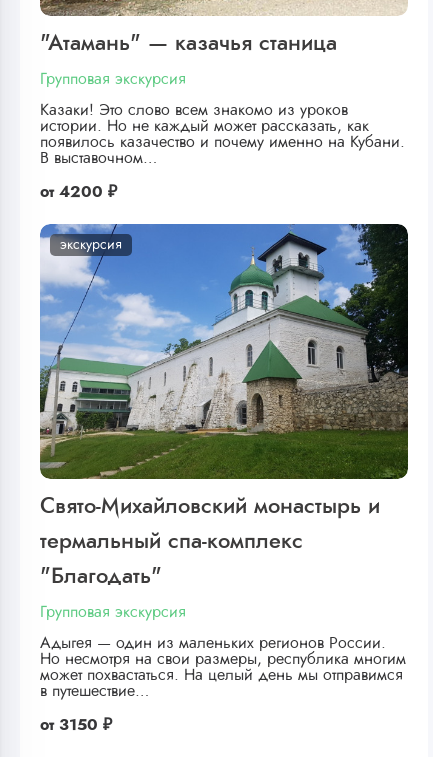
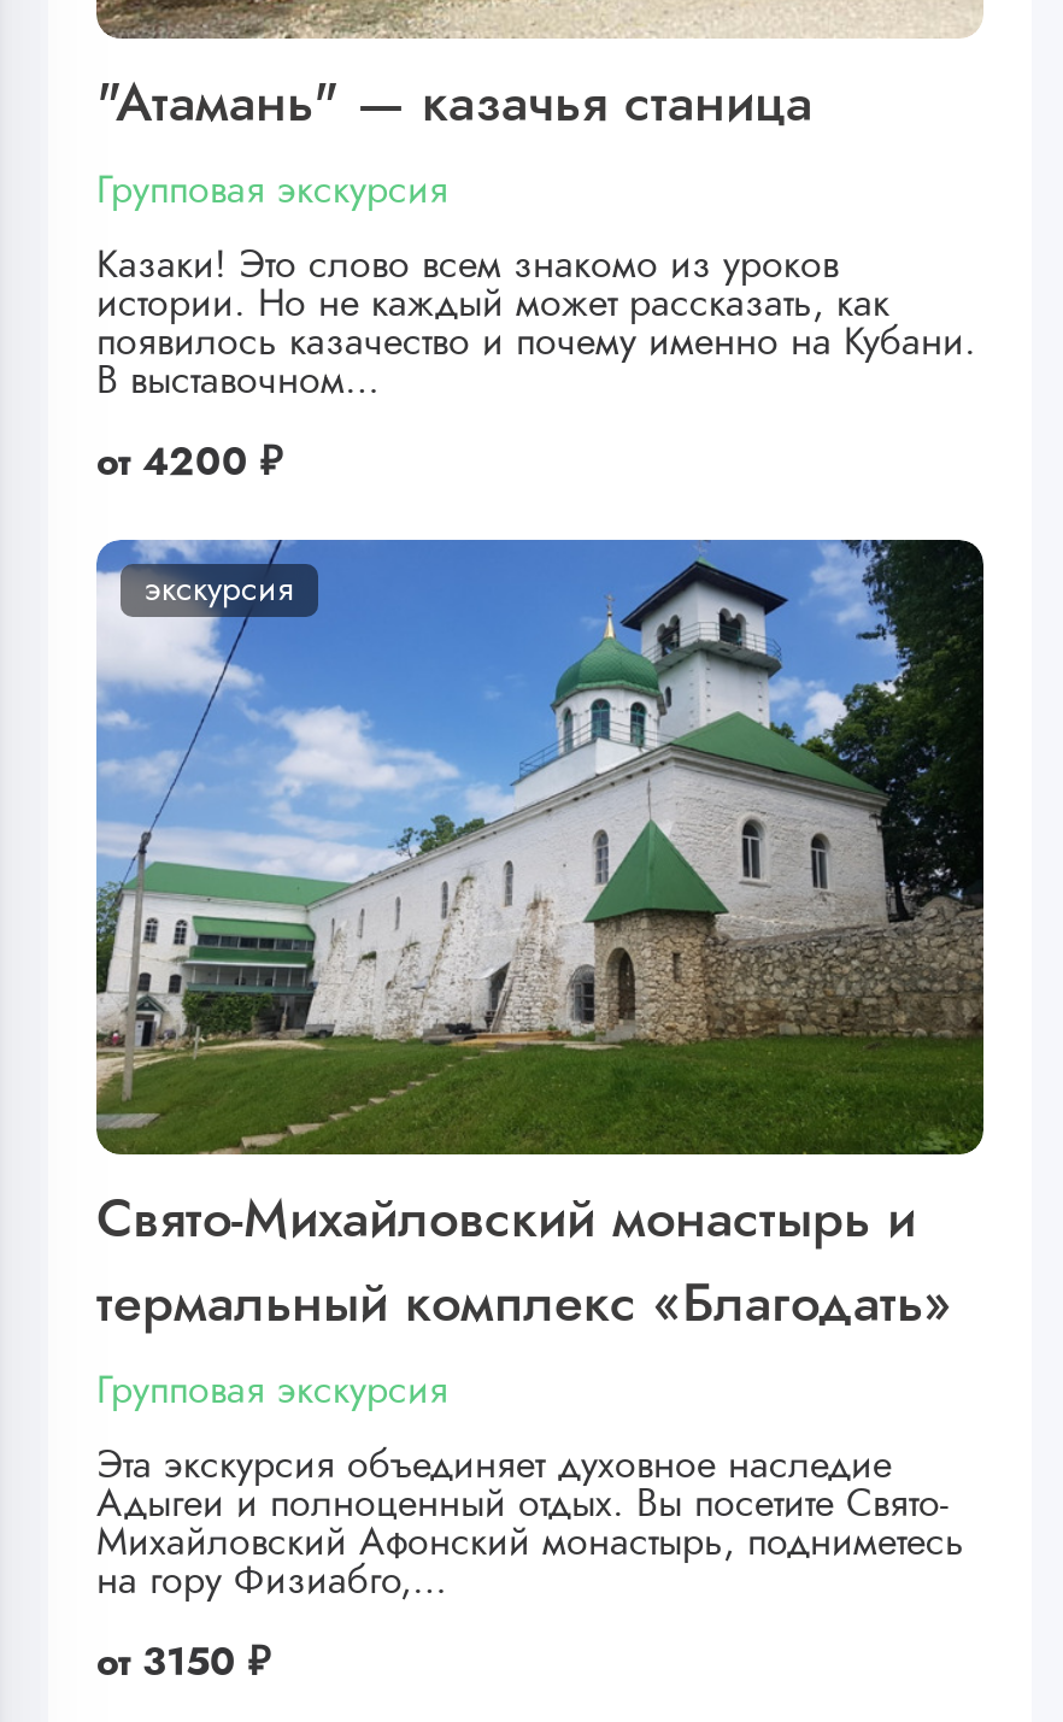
- термальный спа-комплекс
- "Благодать"
+ термальный комплекс «Благодать»

- Адыгея — один из маленьких регионов России.
- Но несмотря на свои размеры, республика многим
- может похвастаться. На целый день мы отправимся
- в путешествие…
+ Эта экскурсия объединяет духовное наследие
+ Адыгеи и полноценный отдых. Вы посетите Свято-
+ Михайловский Афонский монастырь, подниметесь
+ на гору Физиабго,…
